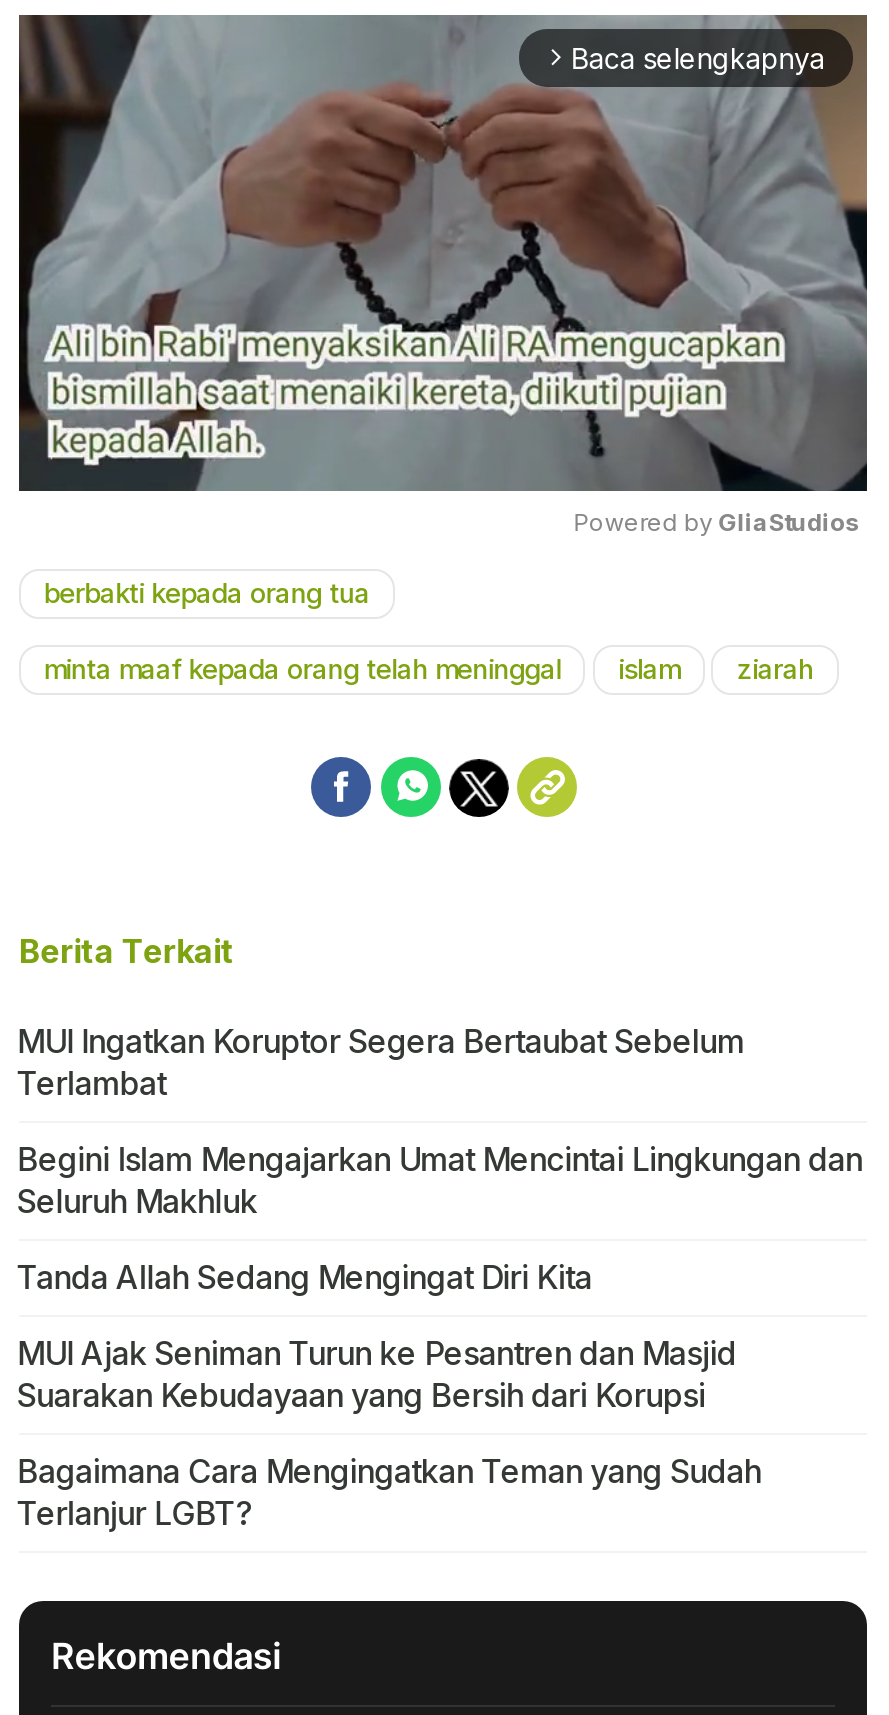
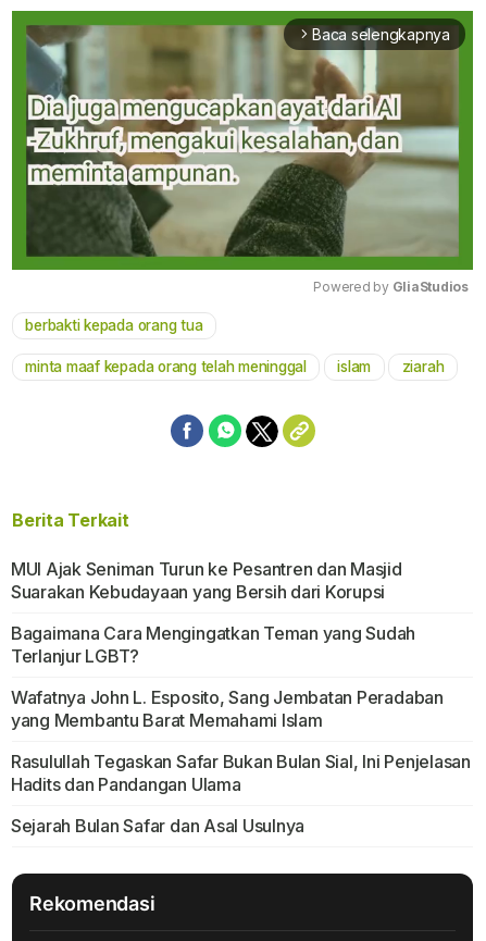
- [image]
+ [image]

- MUI Ingatkan Koruptor Segera Bertaubat Sebelum
- Terlambat
- Begini Islam Mengajarkan Umat Mencintai Lingkungan dan
- Seluruh Makhluk
- Tanda Allah Sedang Mengingat Diri Kita

moved up: MUI Ajak Seniman Turun ke Pesantren dan Masjid | Suarakan Kebudayaan yang Bersih dari Korupsi | Bagaimana Cara Mengingatkan Teman yang Sudah | Terlanjur LGBT?

+ Wafatnya John L. Esposito, Sang Jembatan Peradaban
+ yang Membantu Barat Memahami Islam
+ Rasulullah Tegaskan Safar Bukan Bulan Sial, Ini Penjelasan
+ Hadits dan Pandangan Ulama
+ Sejarah Bulan Safar dan Asal Usulnya
